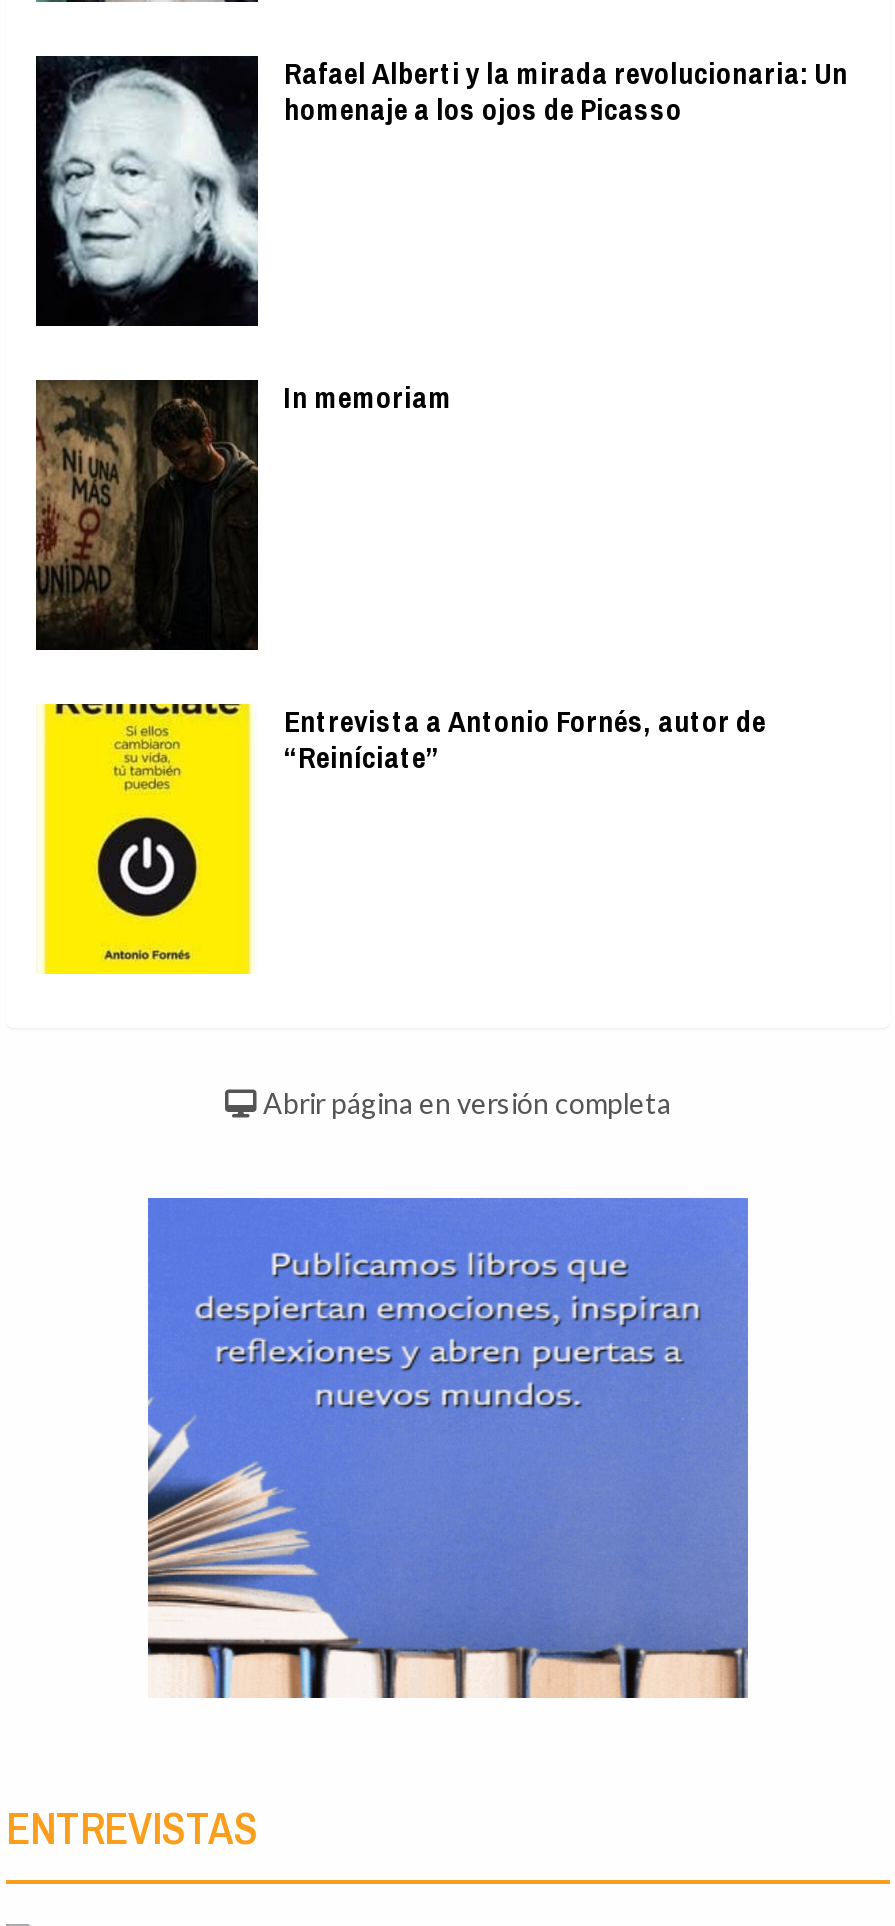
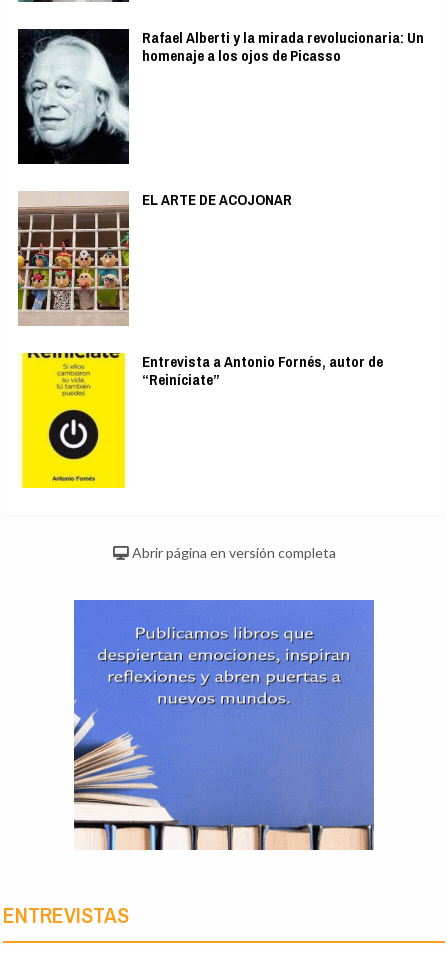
- [image]
- In memoriam
+ [image]
+ EL ARTE DE ACOJONAR
